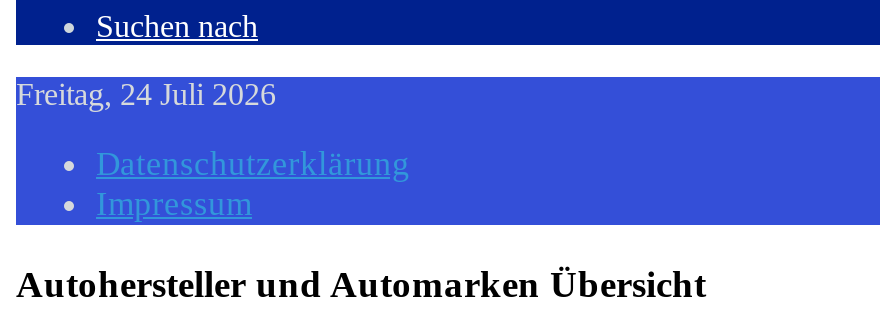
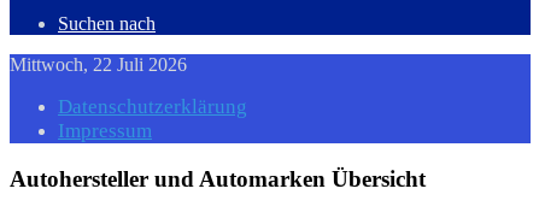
- Freitag, 24 Juli 2026
+ Mittwoch, 22 Juli 2026
